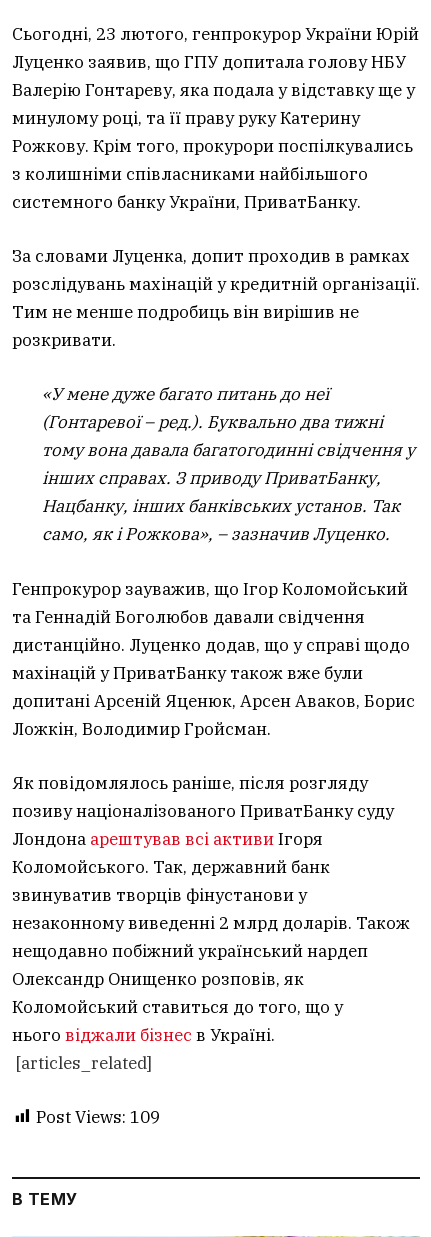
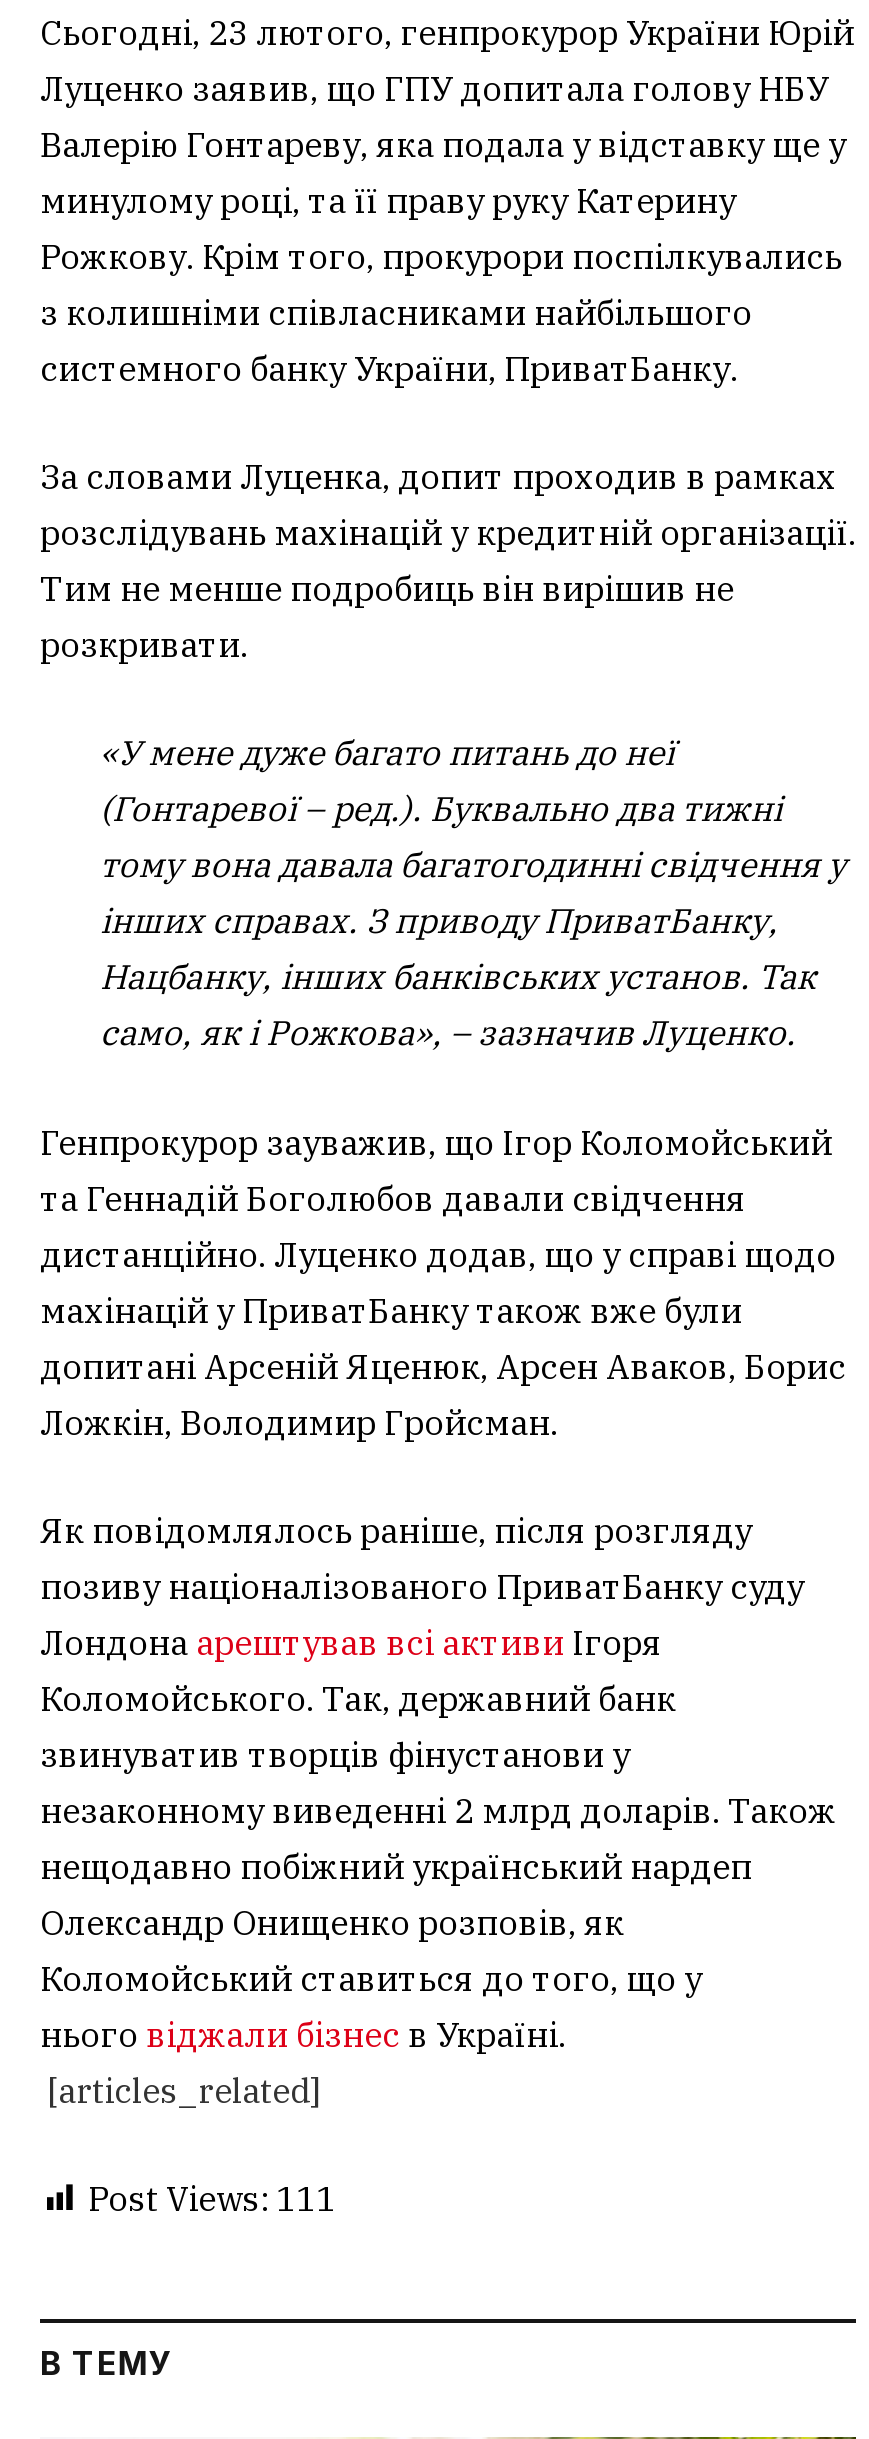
- Post Views: 109
+ Post Views: 111
